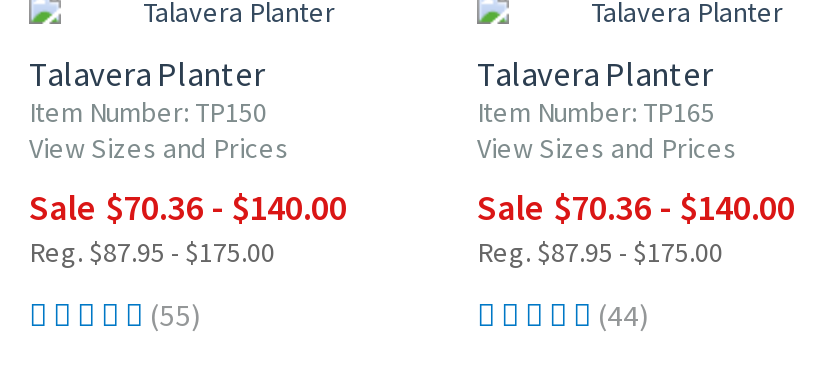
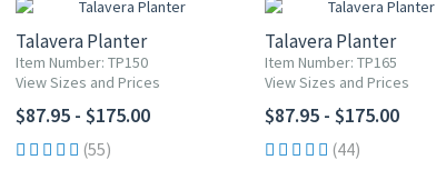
- Sale $70.36 - $140.00
- Reg. $87.95 - $175.00
+ $87.95 - $175.00

- Sale $70.36 - $140.00
- Reg. $87.95 - $175.00
+ $87.95 - $175.00
